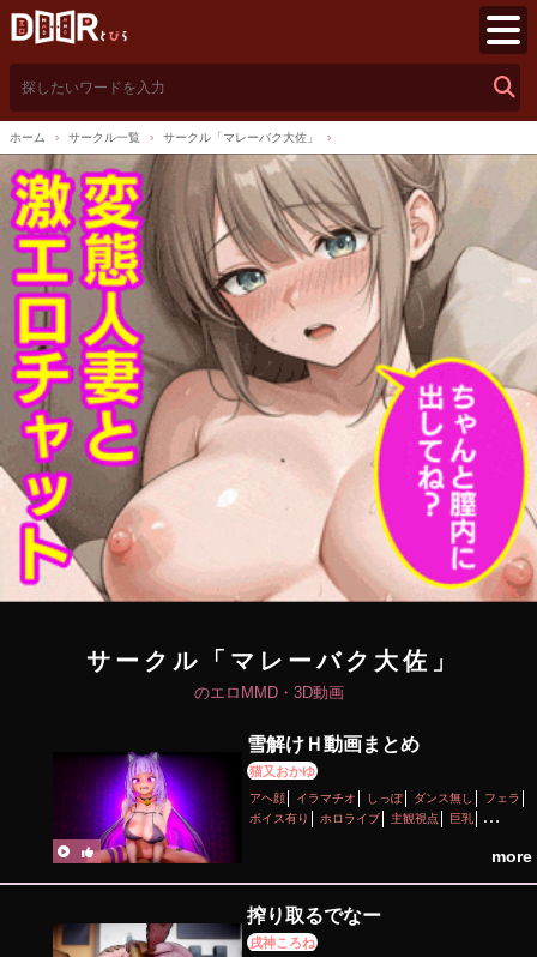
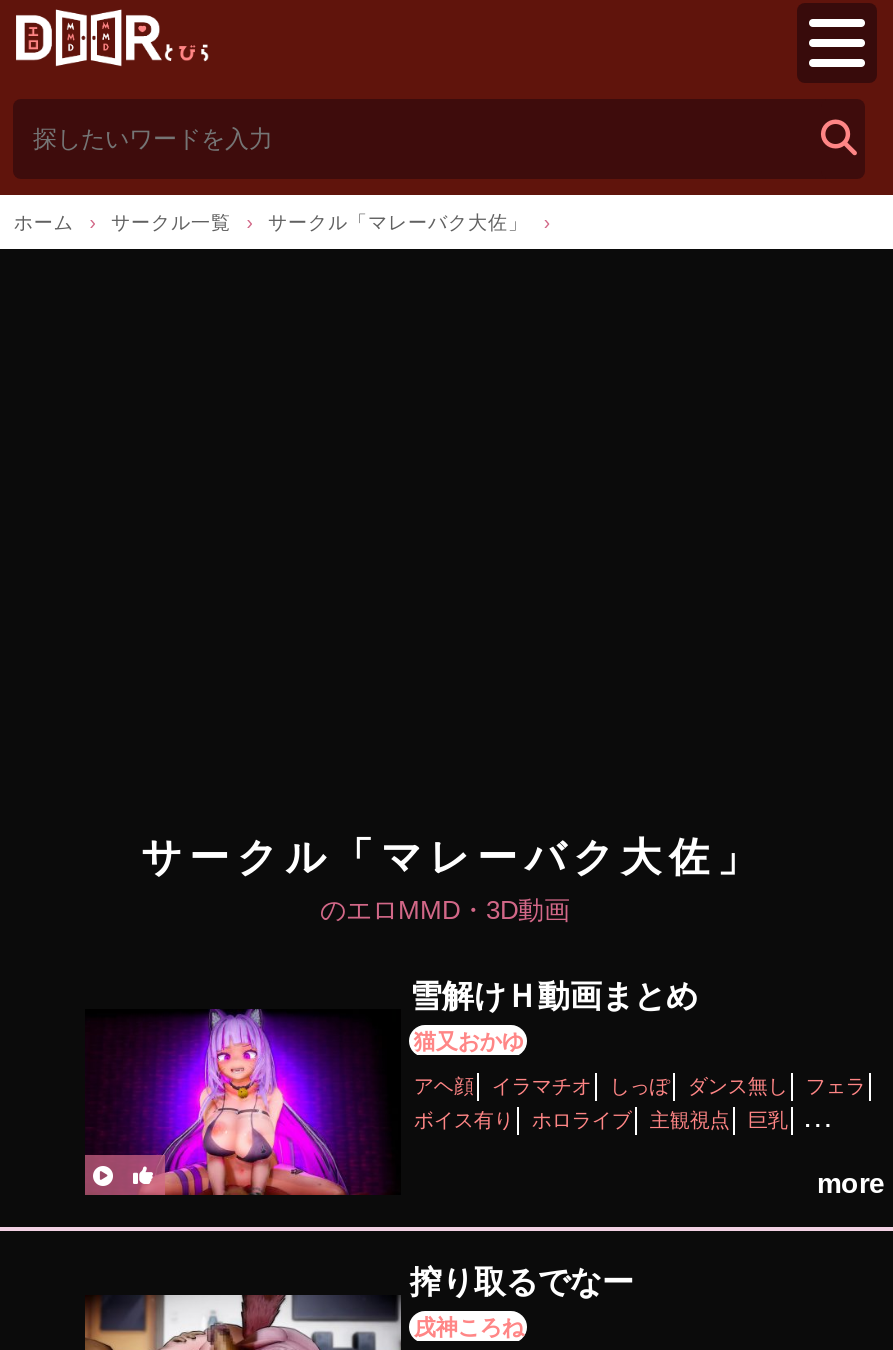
- [image]
